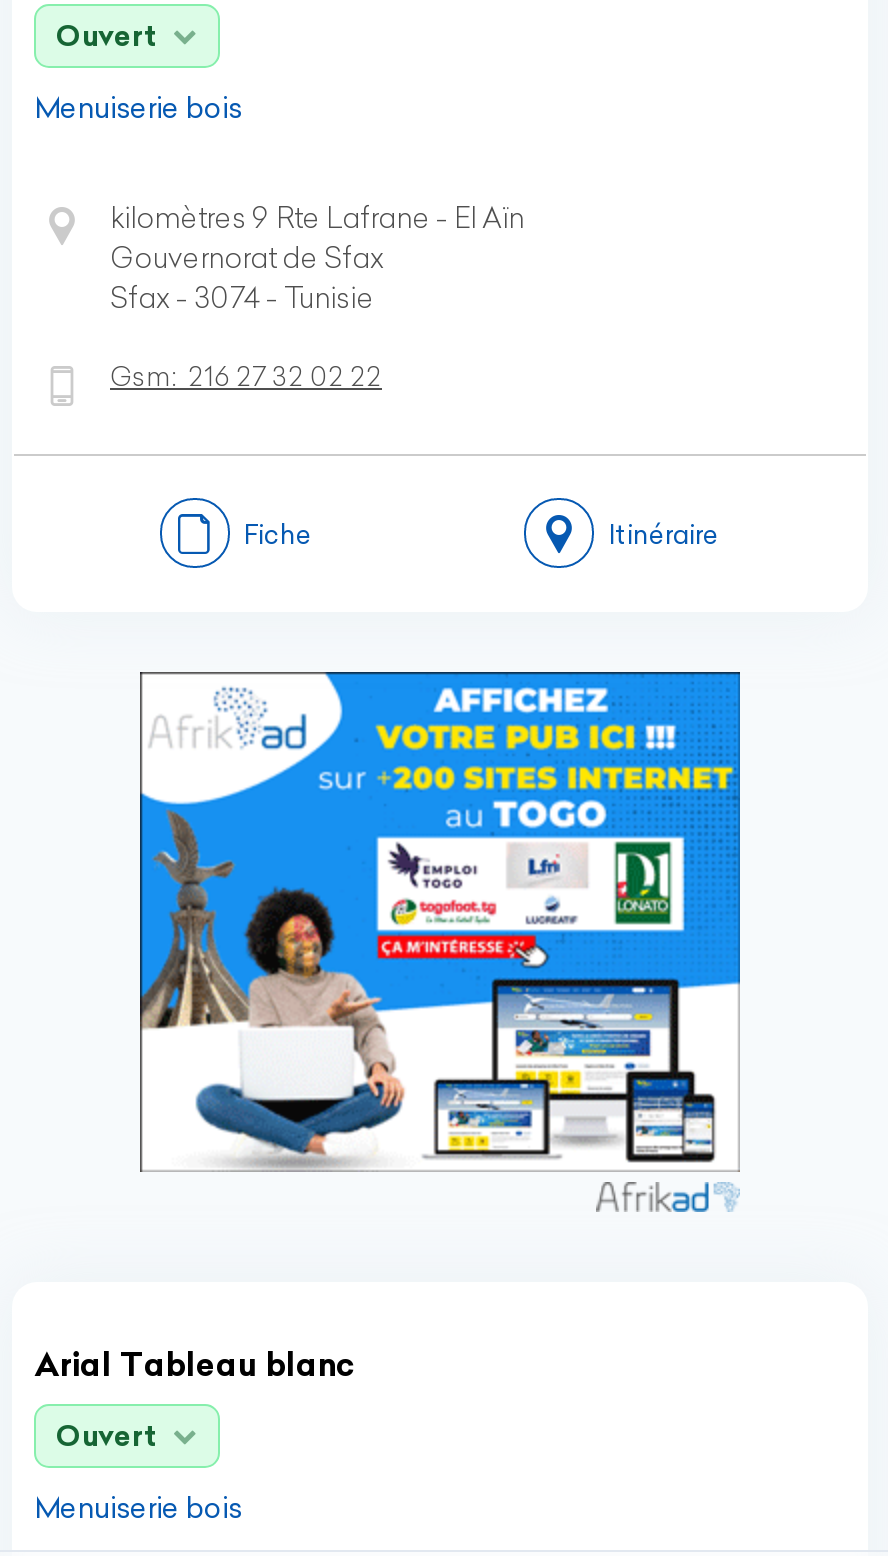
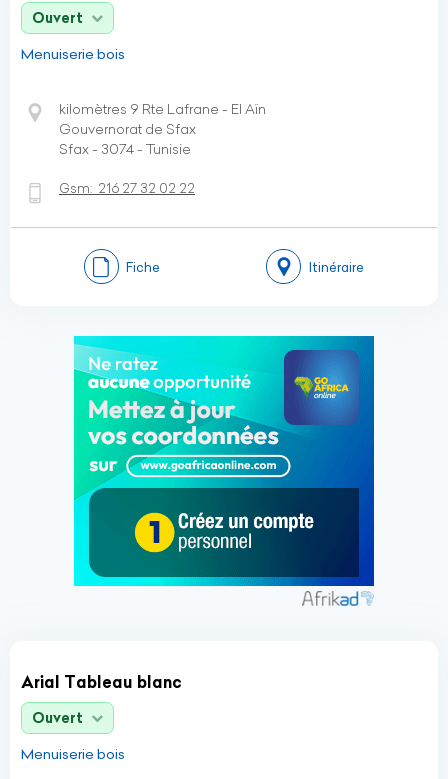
- [image]
+ [image]
